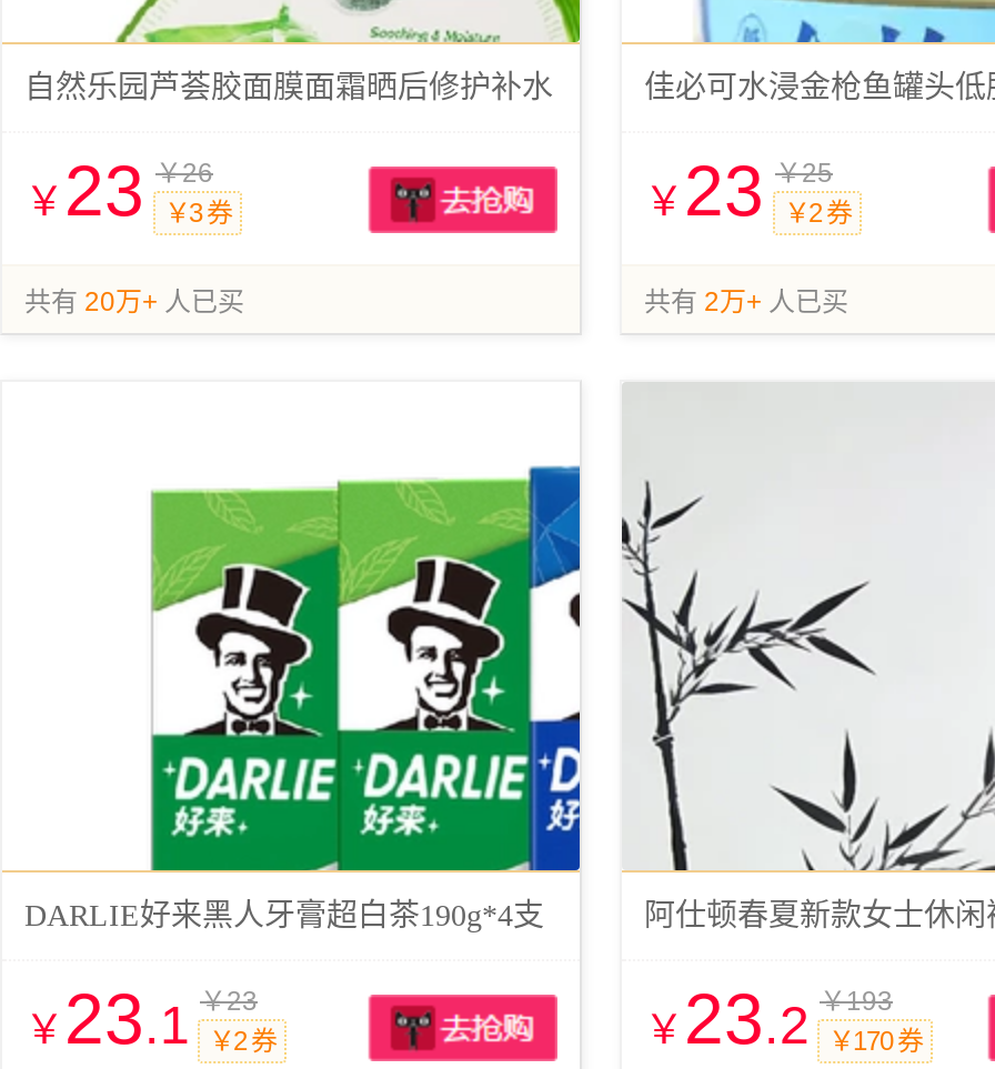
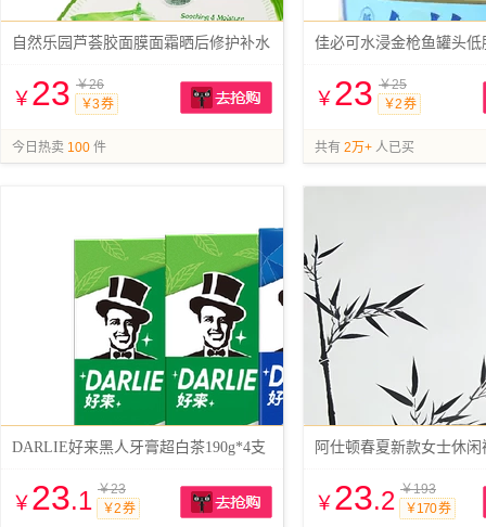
- 共有 20万+ 人已买
+ 今日热卖 100 件
